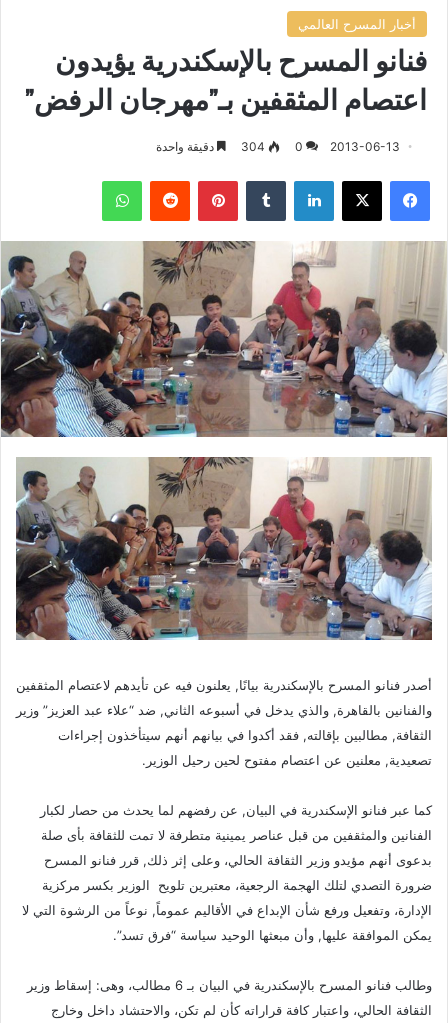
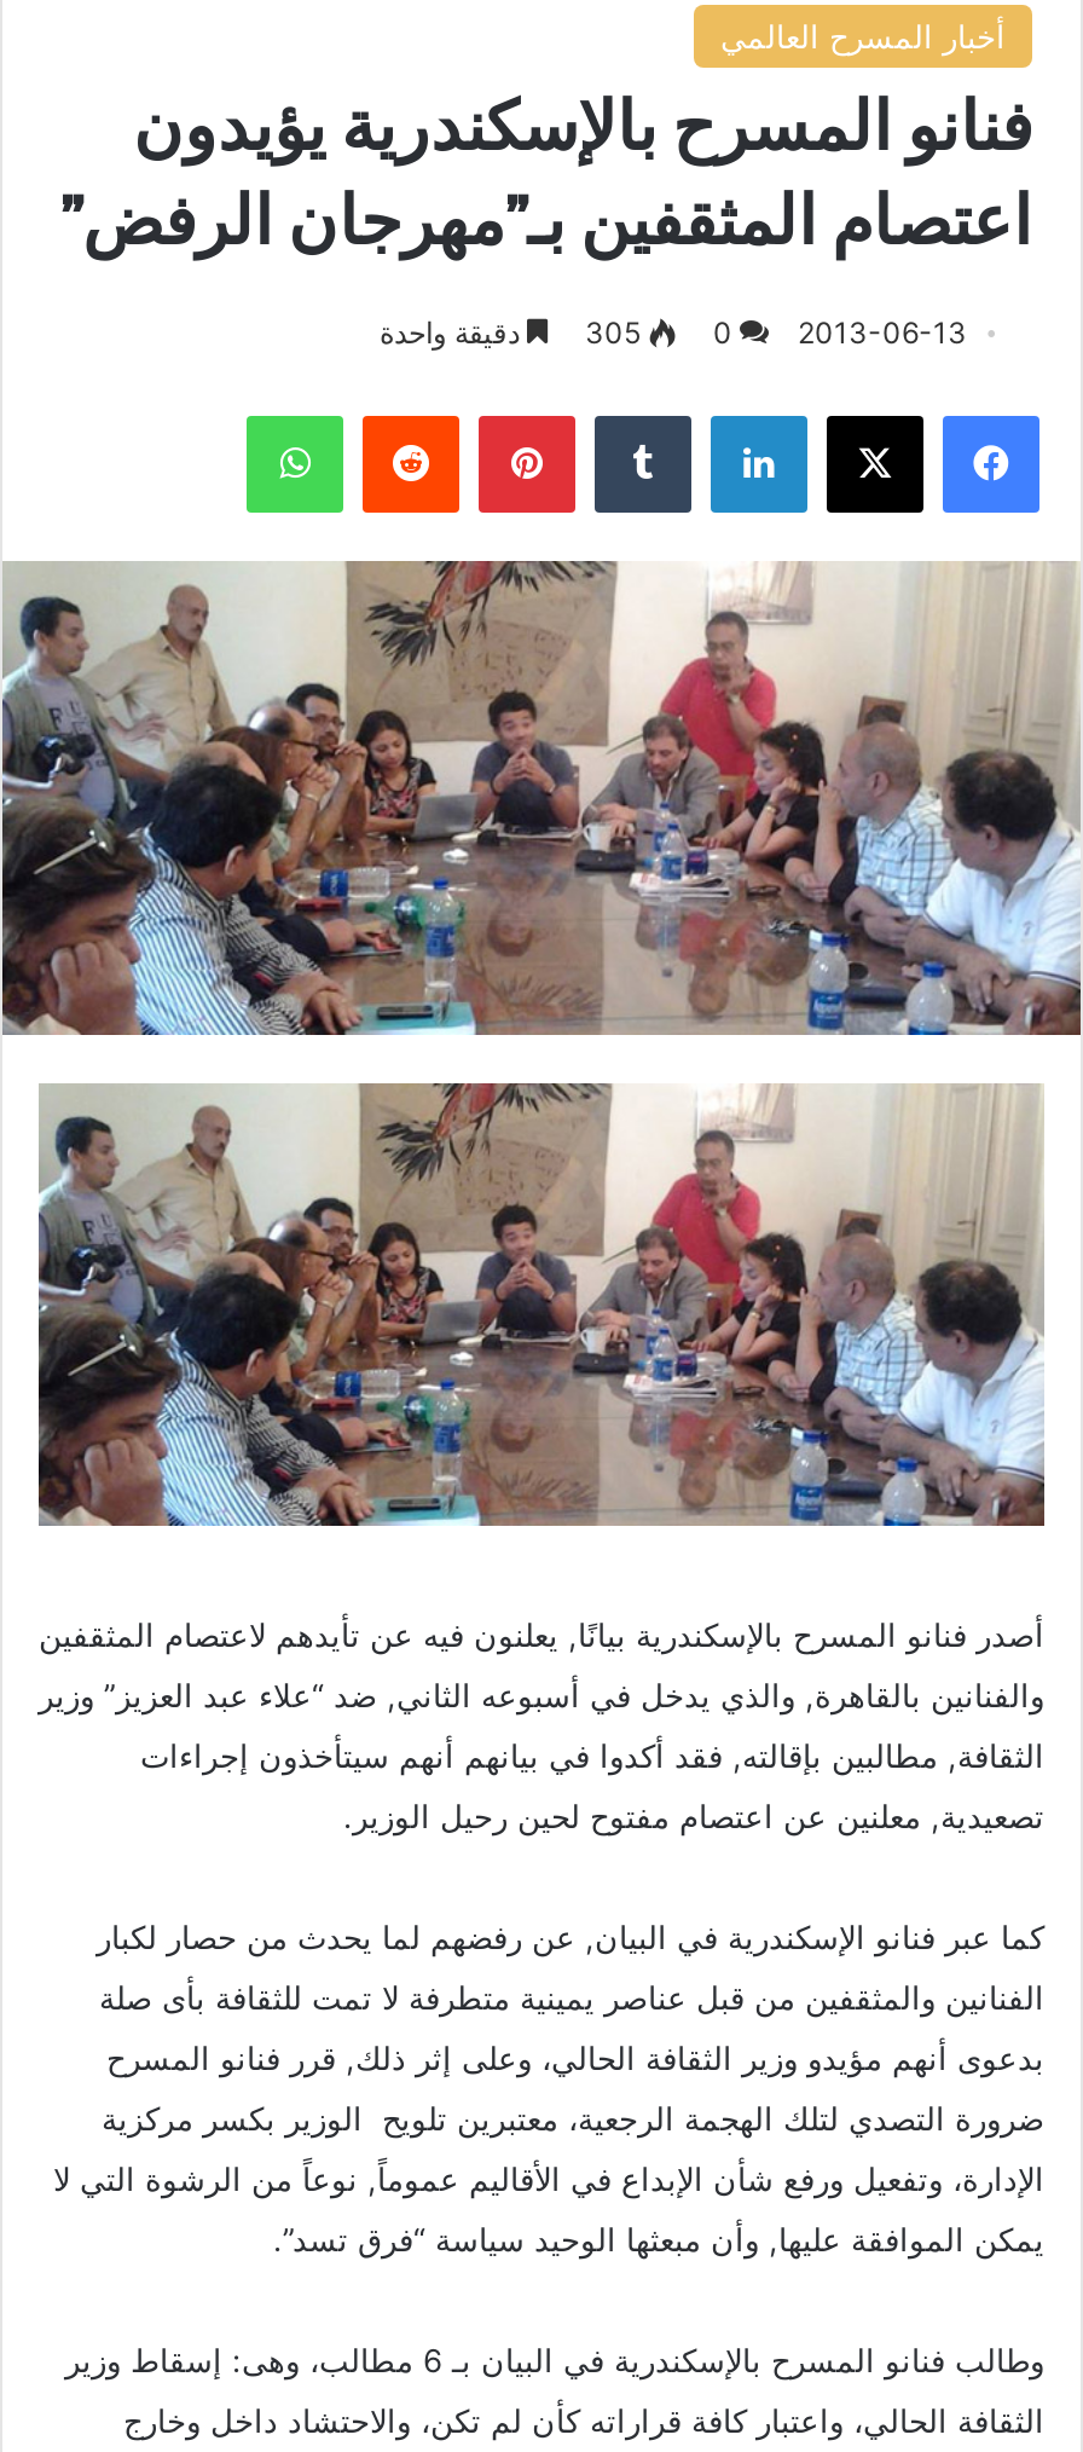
- 2013-06-13 0 304 دقيقة واحدة
+ 2013-06-13 0 305 دقيقة واحدة
